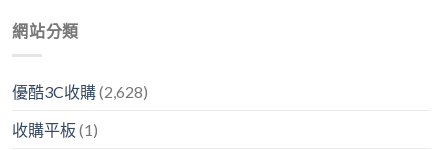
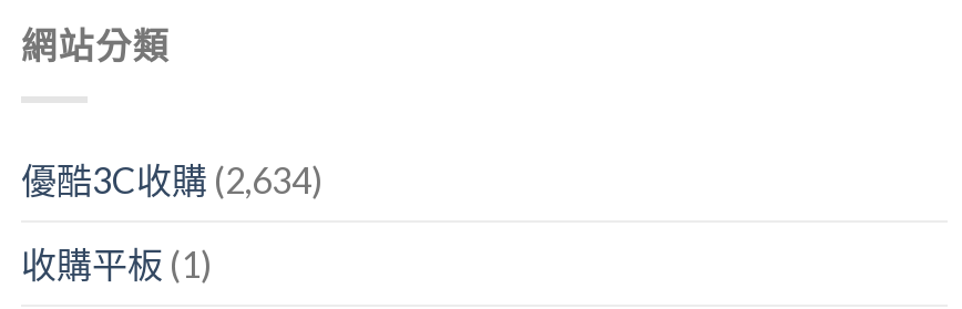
- 優酷3C收購(2,628)
+ 優酷3C收購(2,634)
